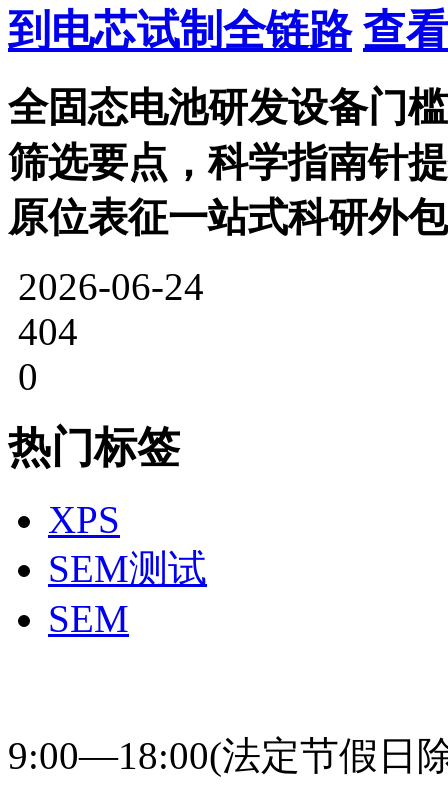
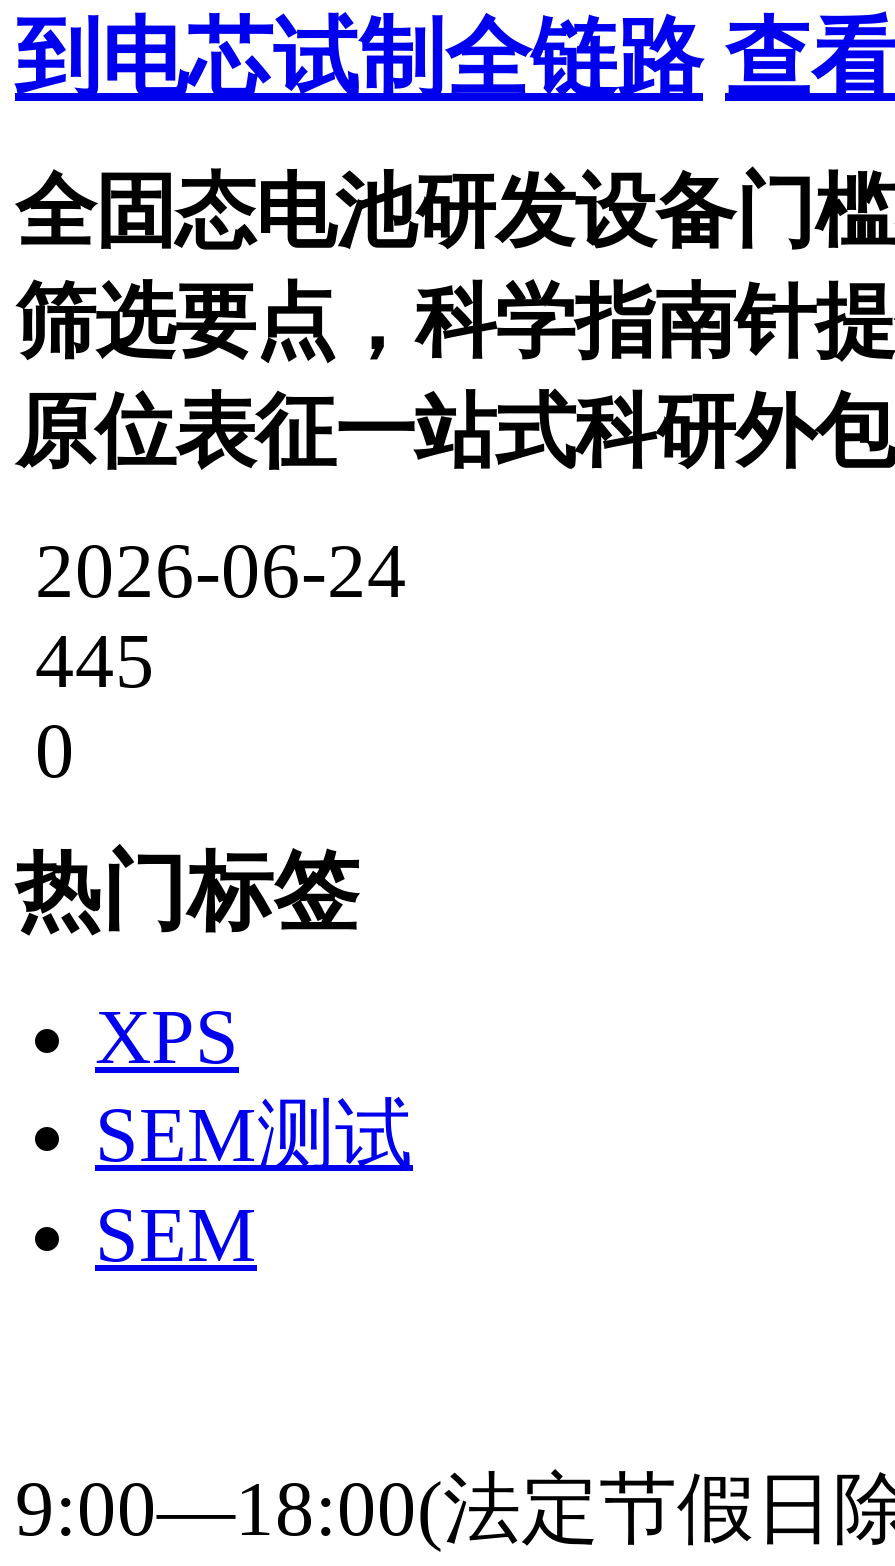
- 404
+ 445
